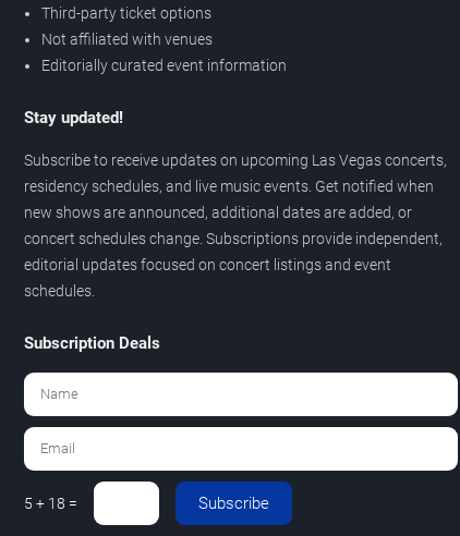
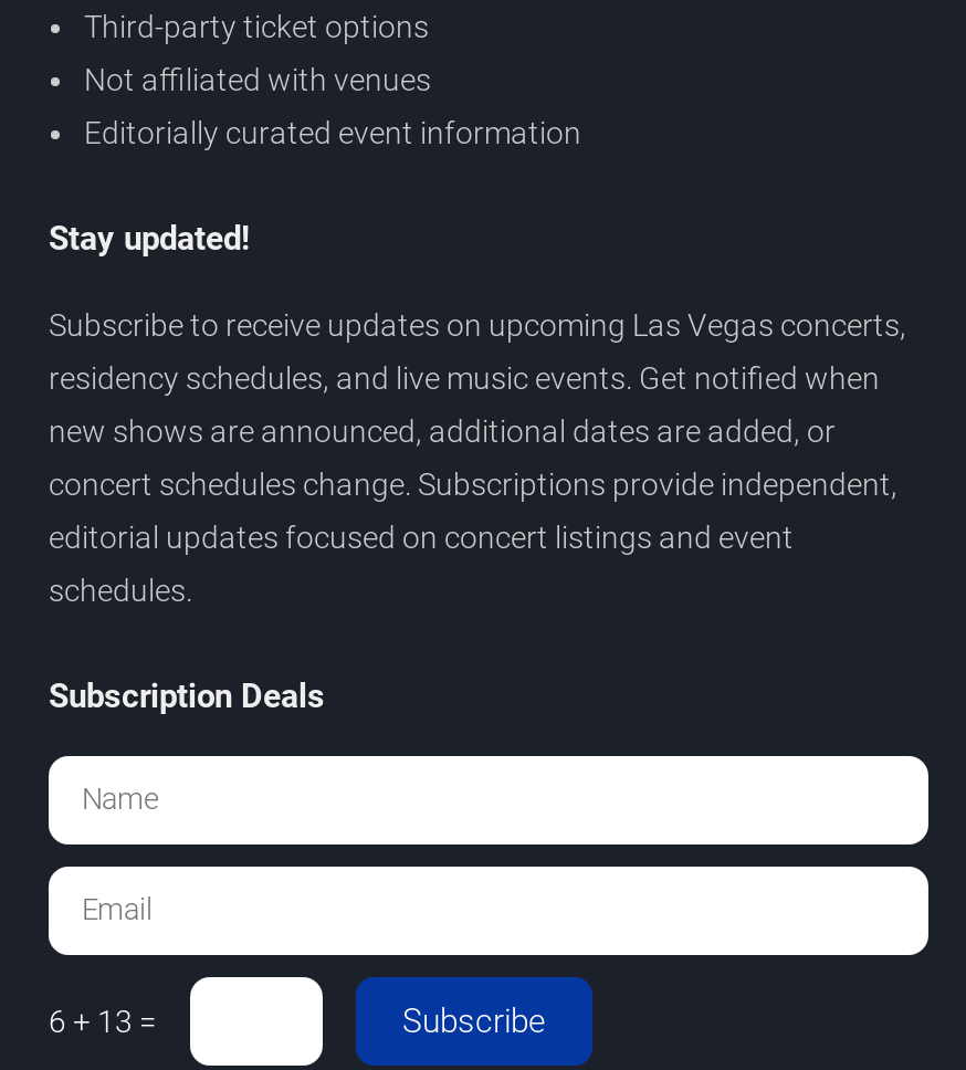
- 5 + 18 =
+ 6 + 13 =
